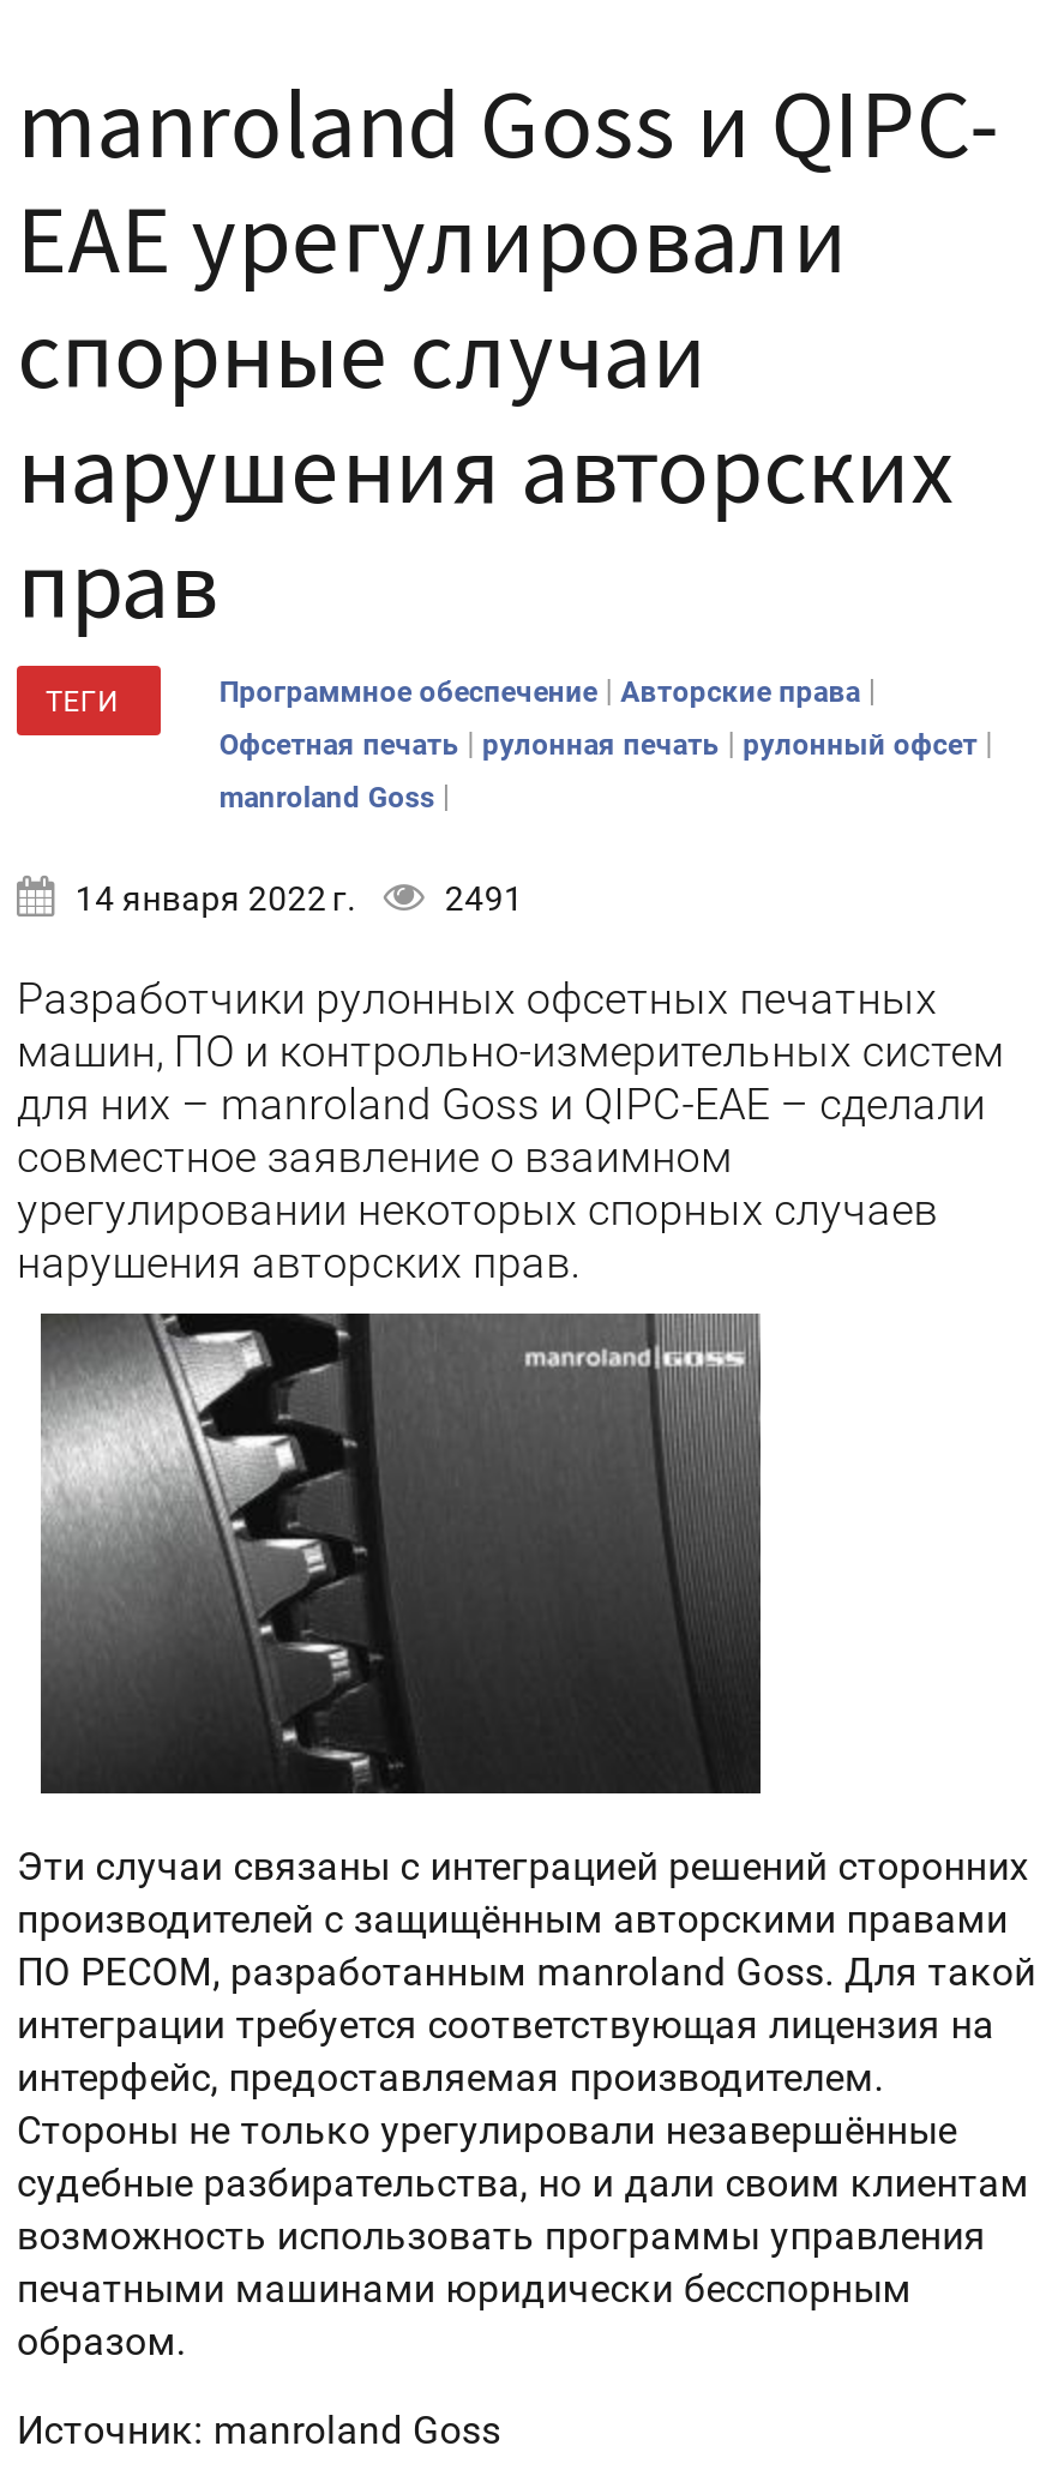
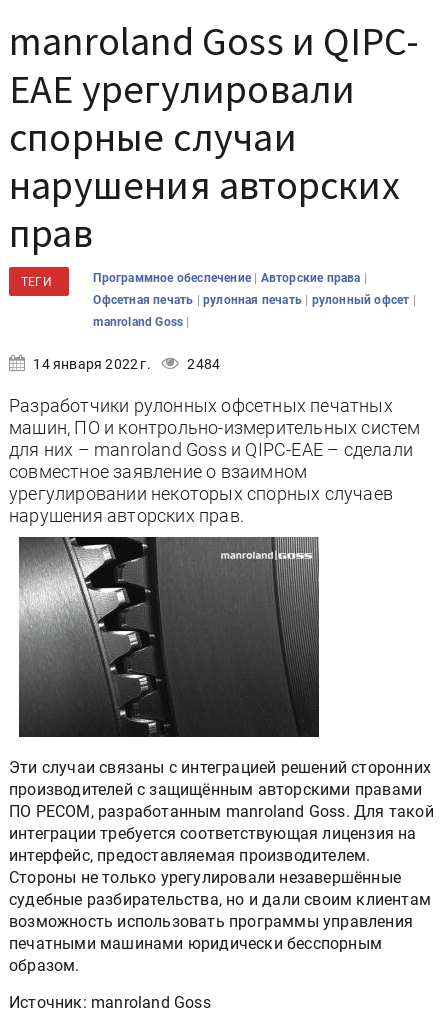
- 2491
+ 2484
